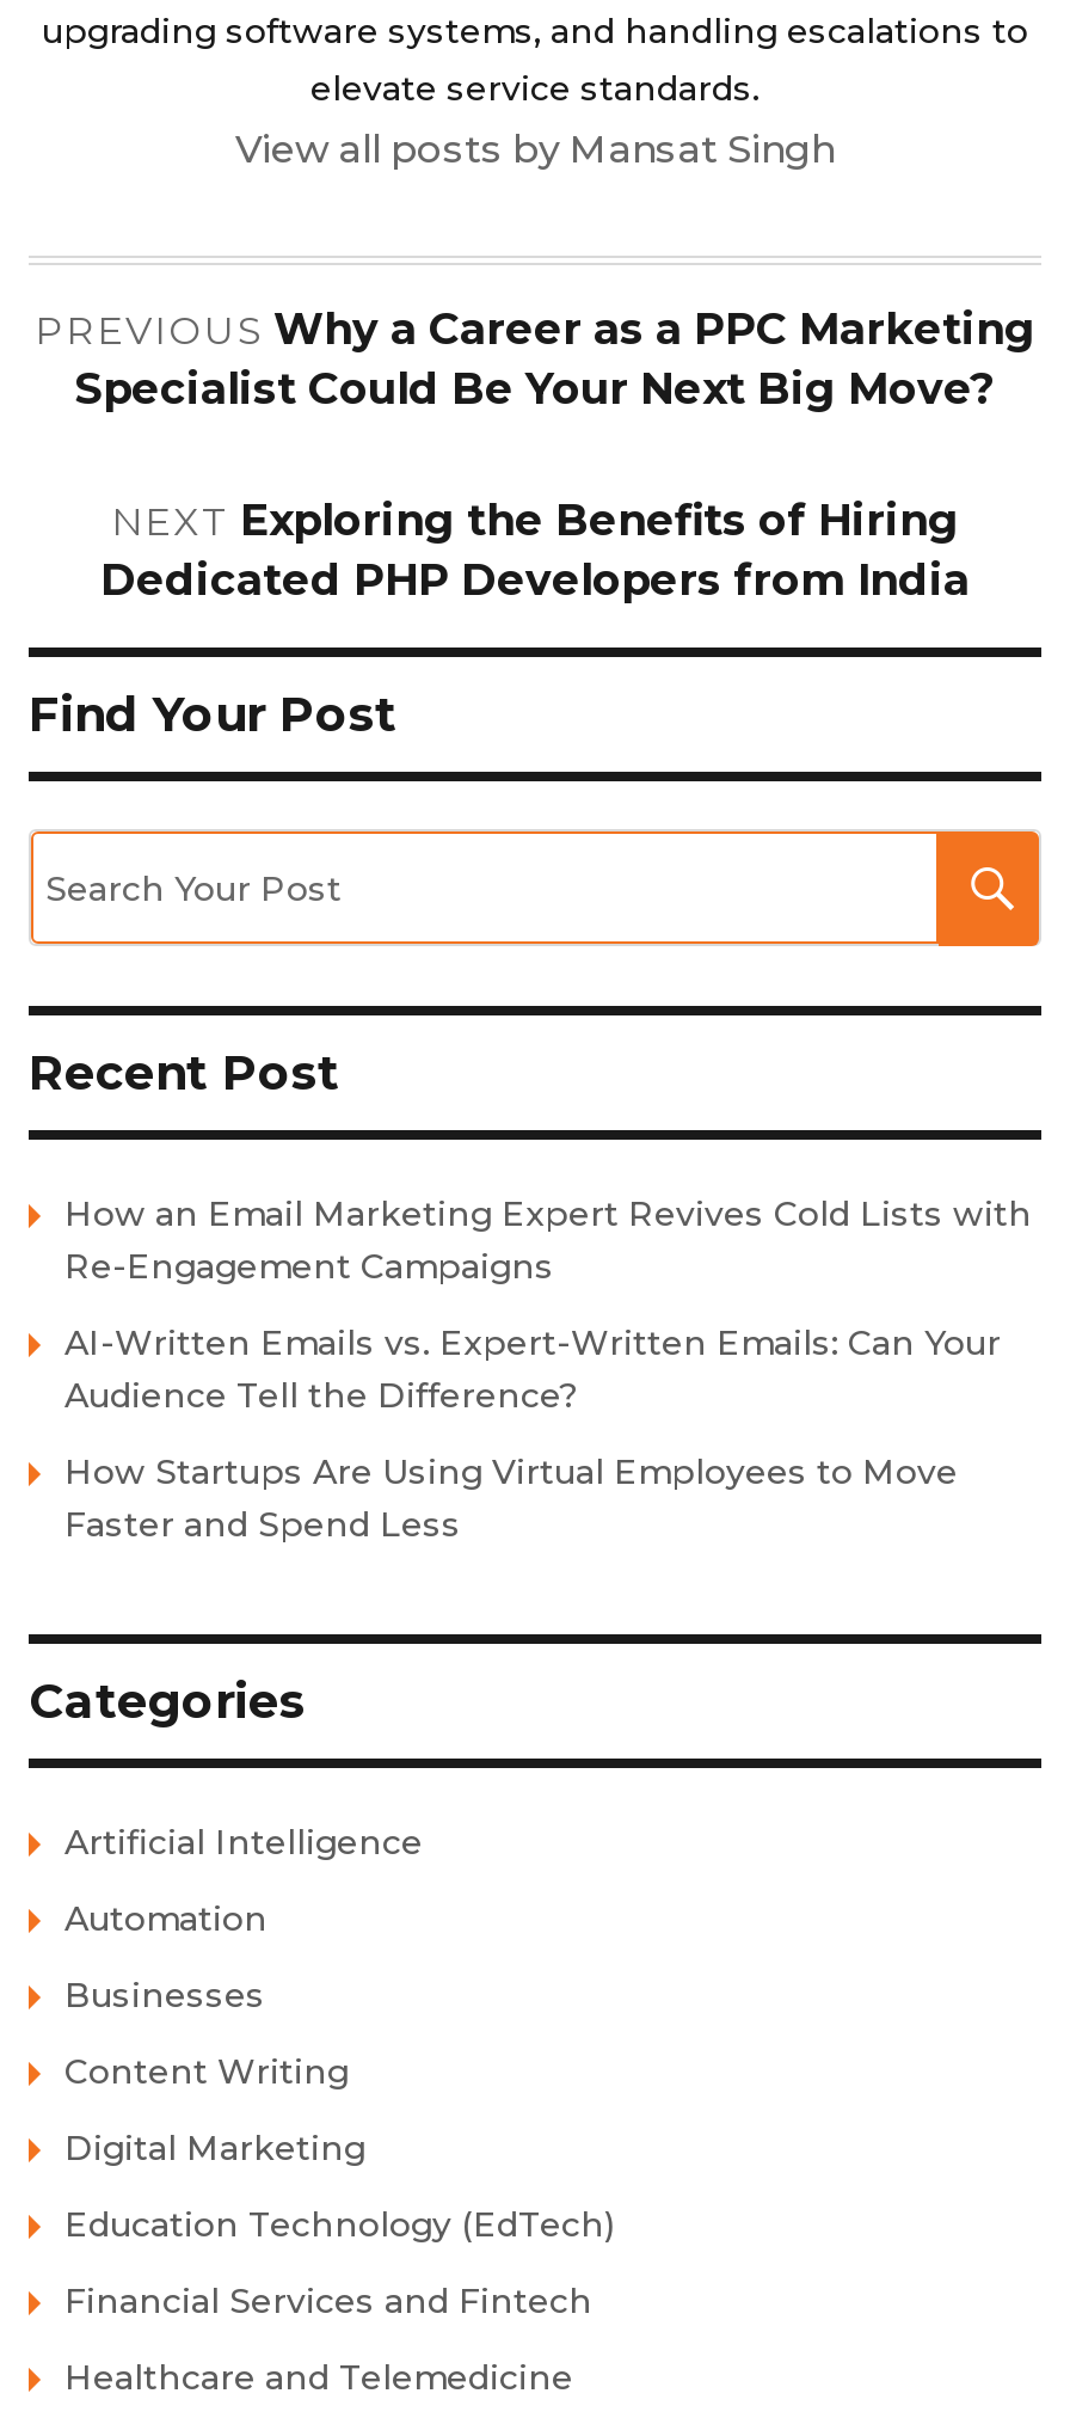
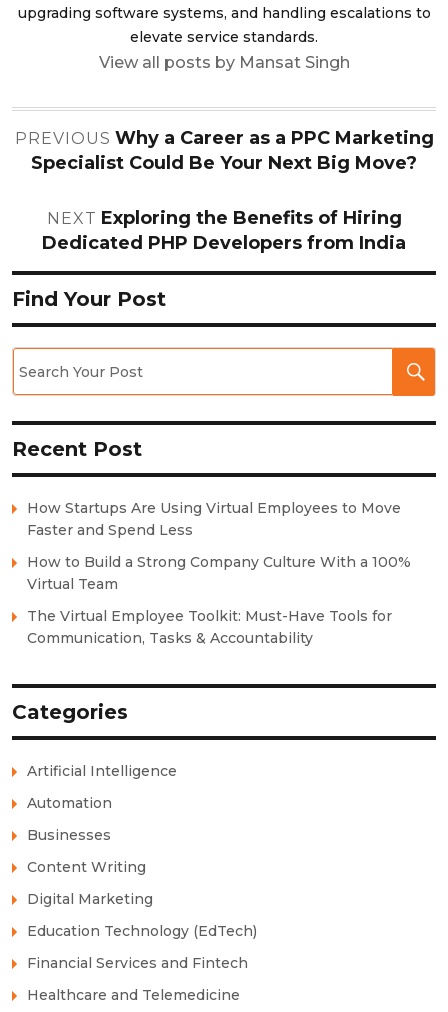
- How an Email Marketing Expert Revives Cold Lists with
- Re-Engagement Campaigns
- AI-Written Emails vs. Expert-Written Emails: Can Your
- Audience Tell the Difference?

moved up: How Startups Are Using Virtual Employees to Move | Faster and Spend Less

+ How to Build a Strong Company Culture With a 100%
+ Virtual Team
+ The Virtual Employee Toolkit: Must-Have Tools for
+ Communication, Tasks & Accountability
